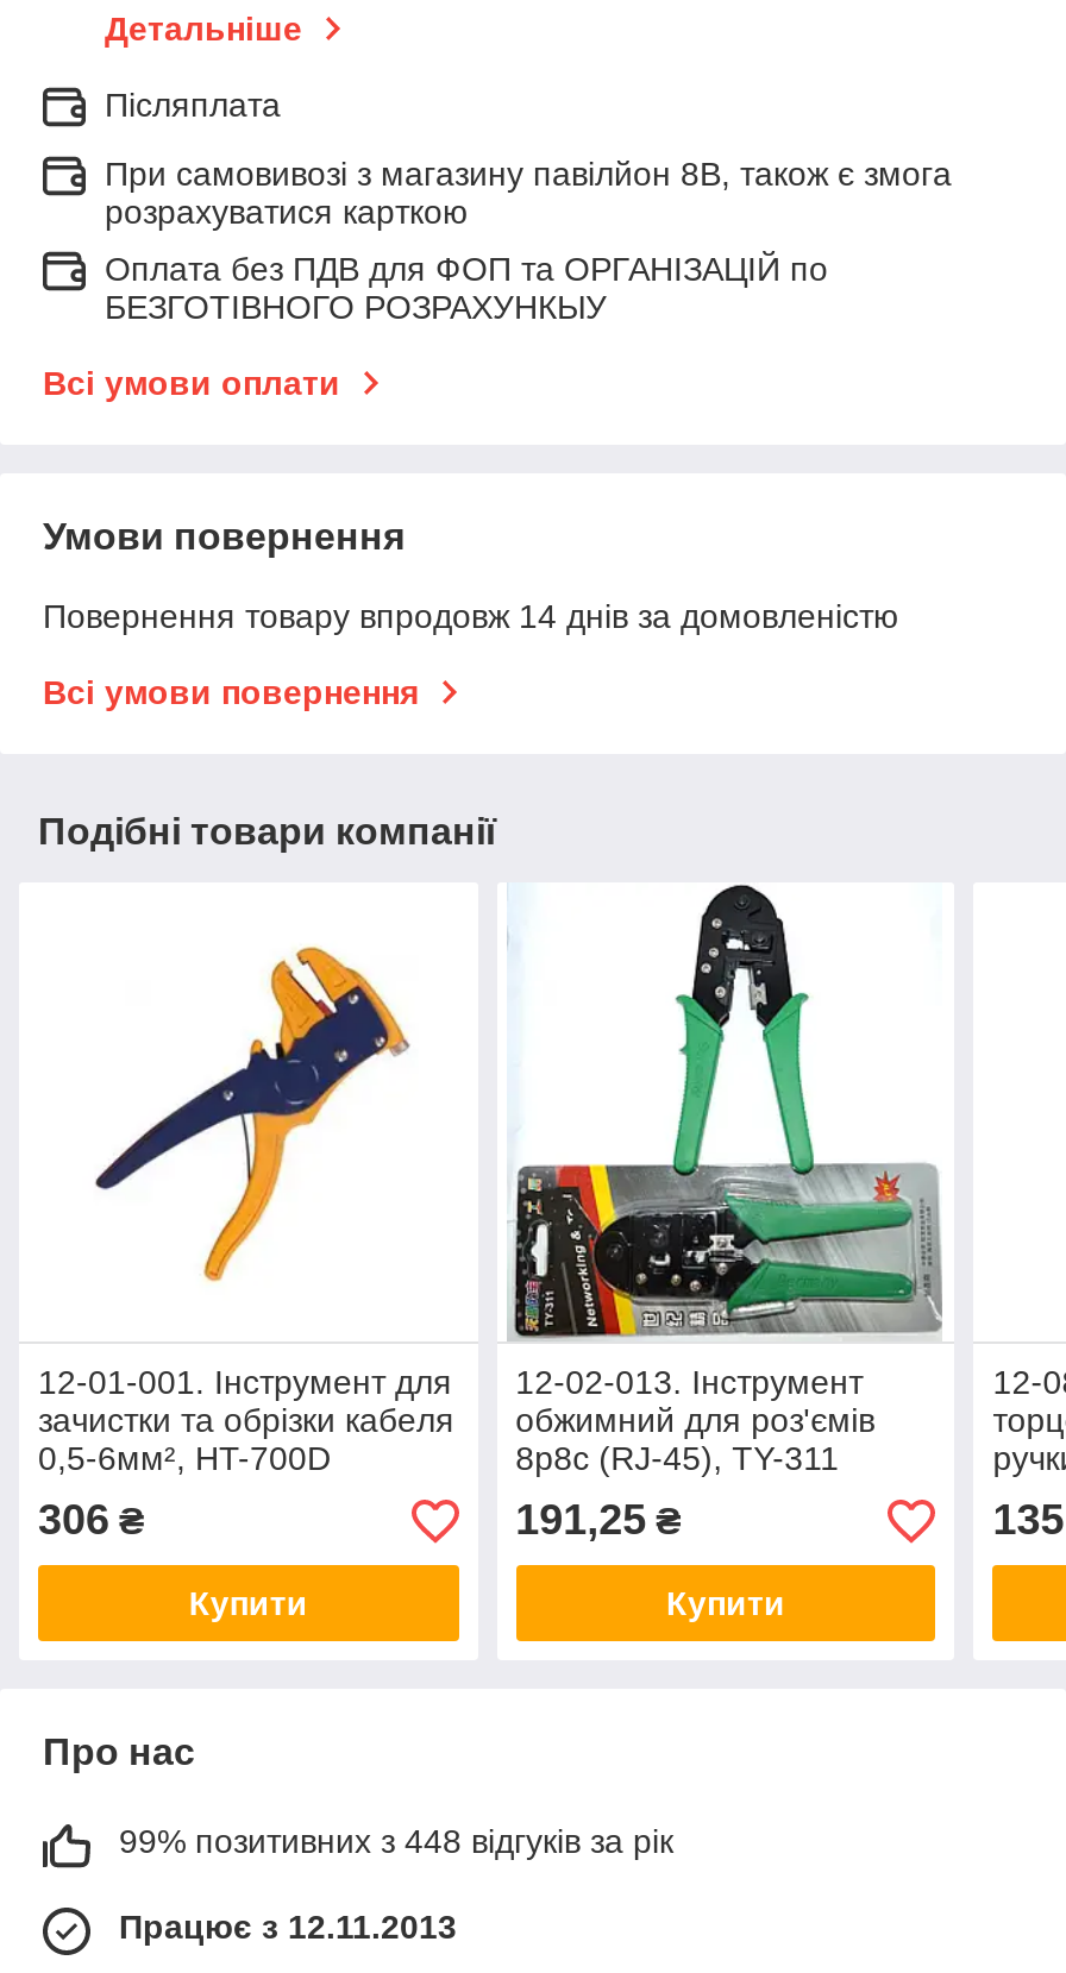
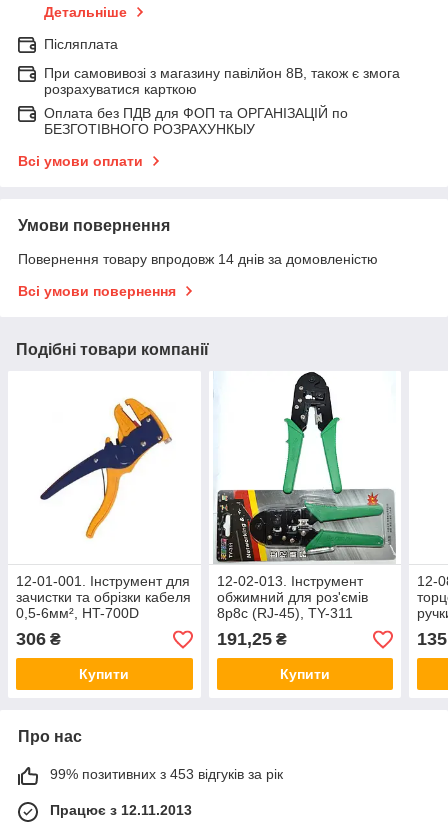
- 99% позитивних з 448 відгуків за рік
+ 99% позитивних з 453 відгуків за рік
